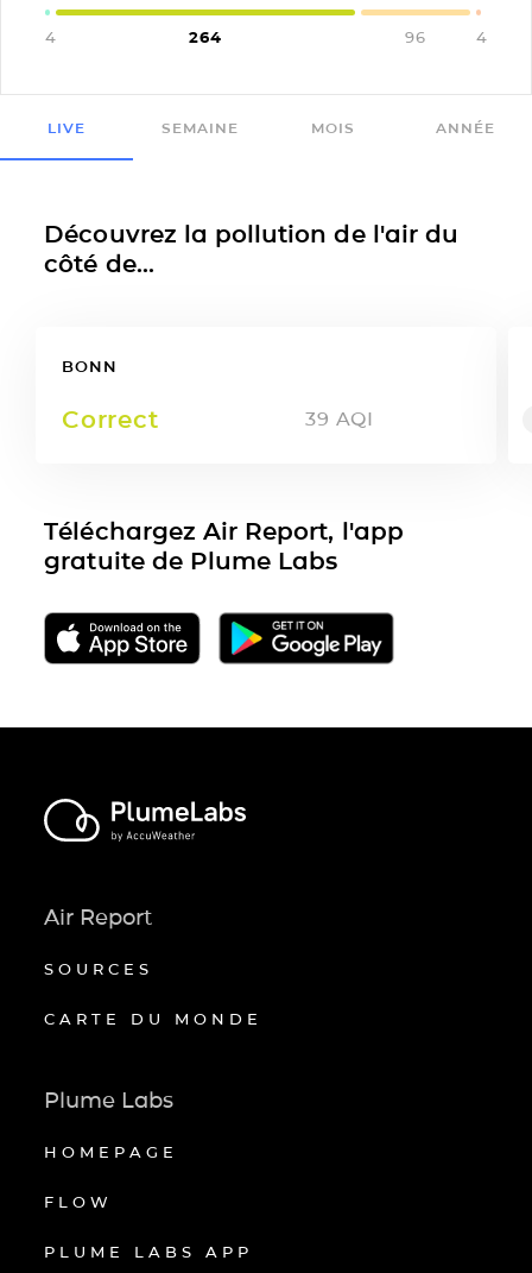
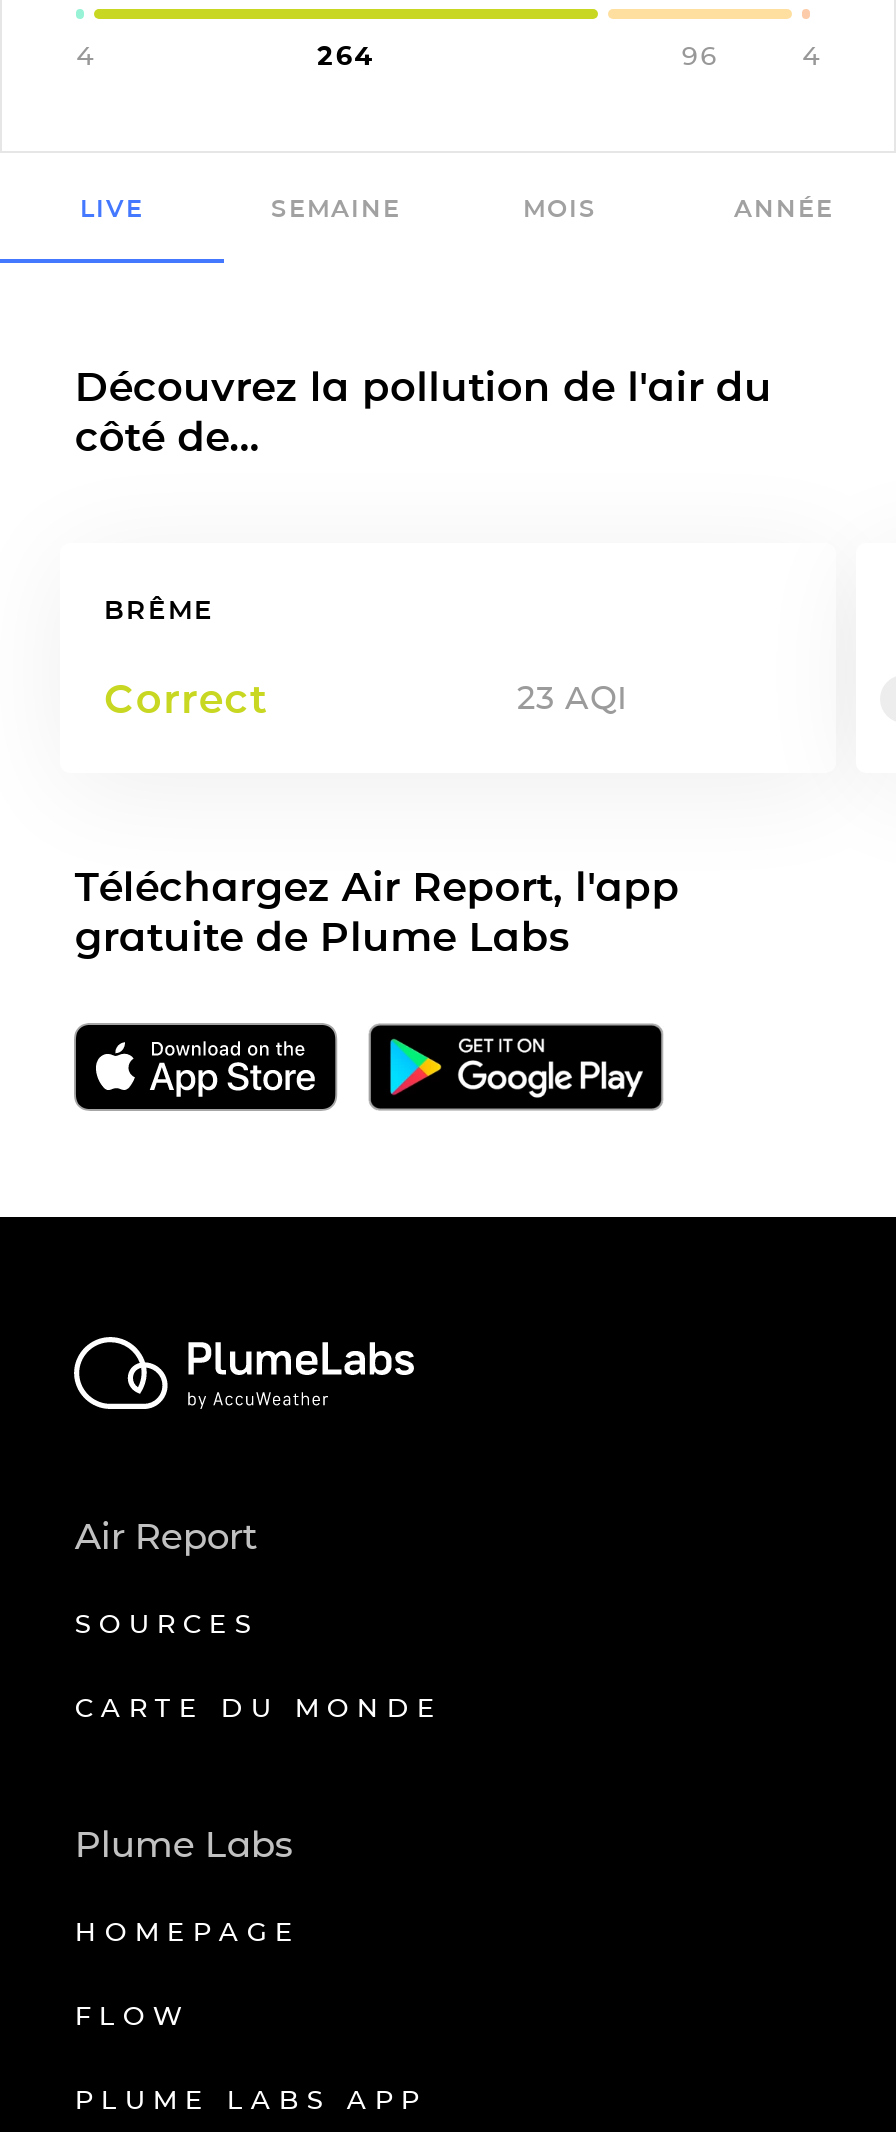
- BONN
+ BRÊME

- 39 AQI
+ 23 AQI
